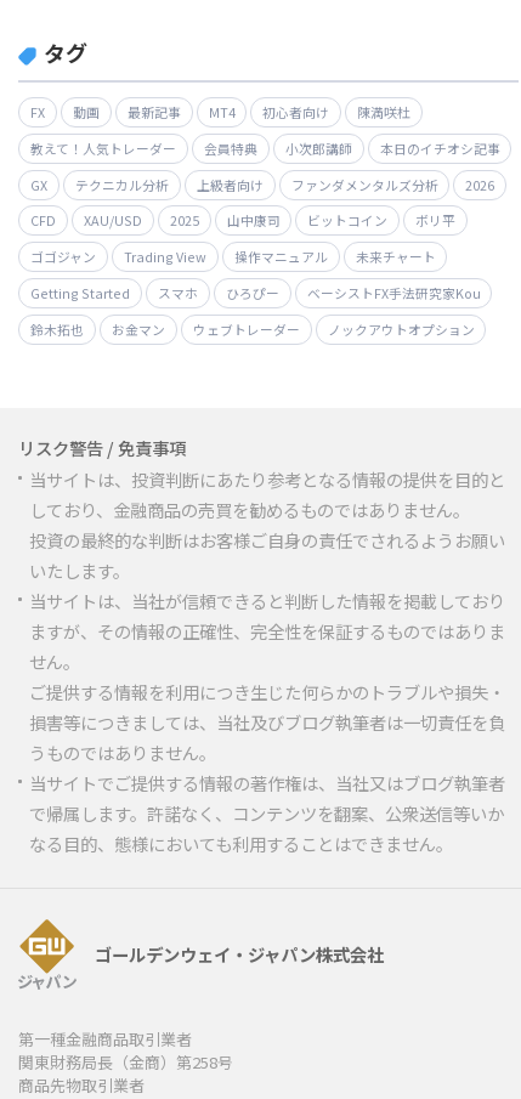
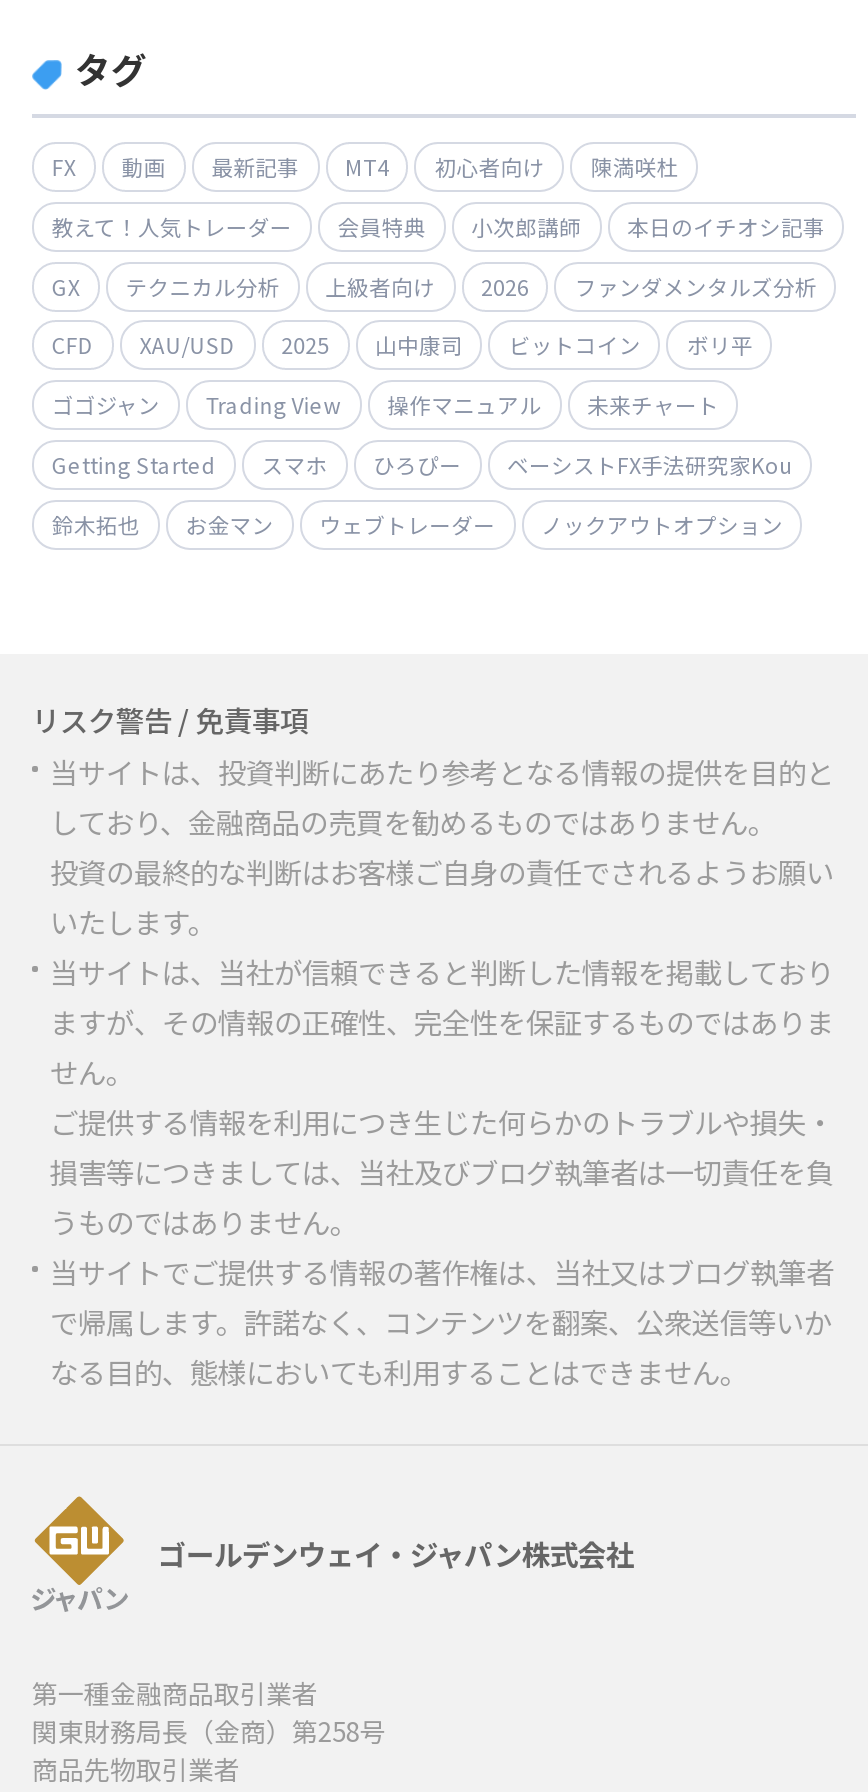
- 2026

+ 2026
